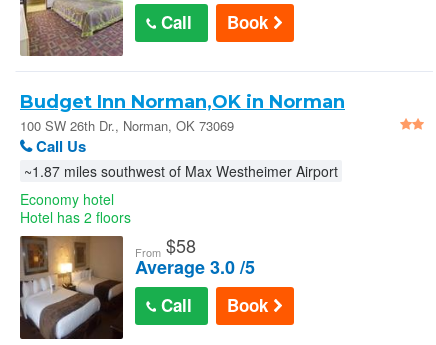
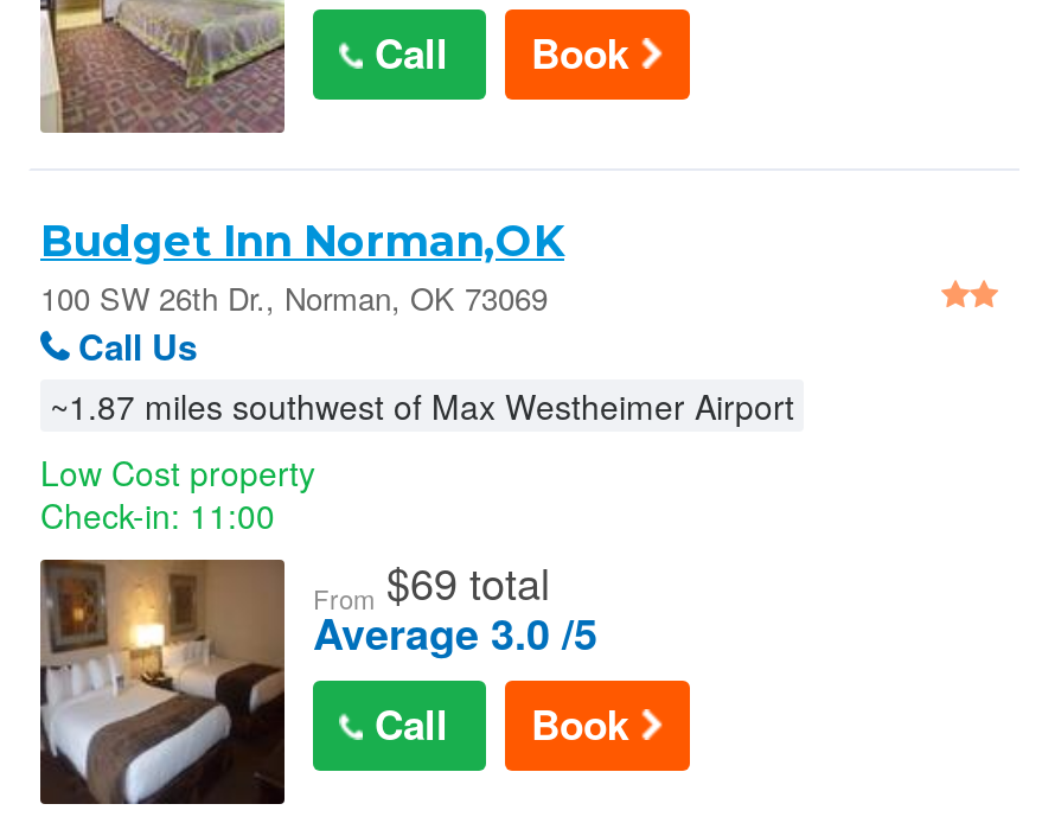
- Budget Inn Norman,OK in Norman
+ Budget Inn Norman,OK

- Economy hotel
- Hotel has 2 floors
- From $58
+ Low Cost property
+ Check-in: 11:00
+ From $69 total
